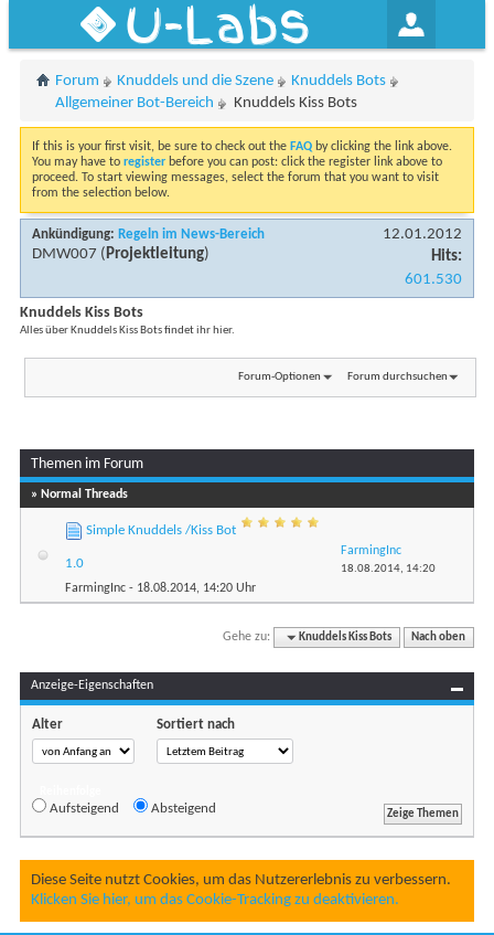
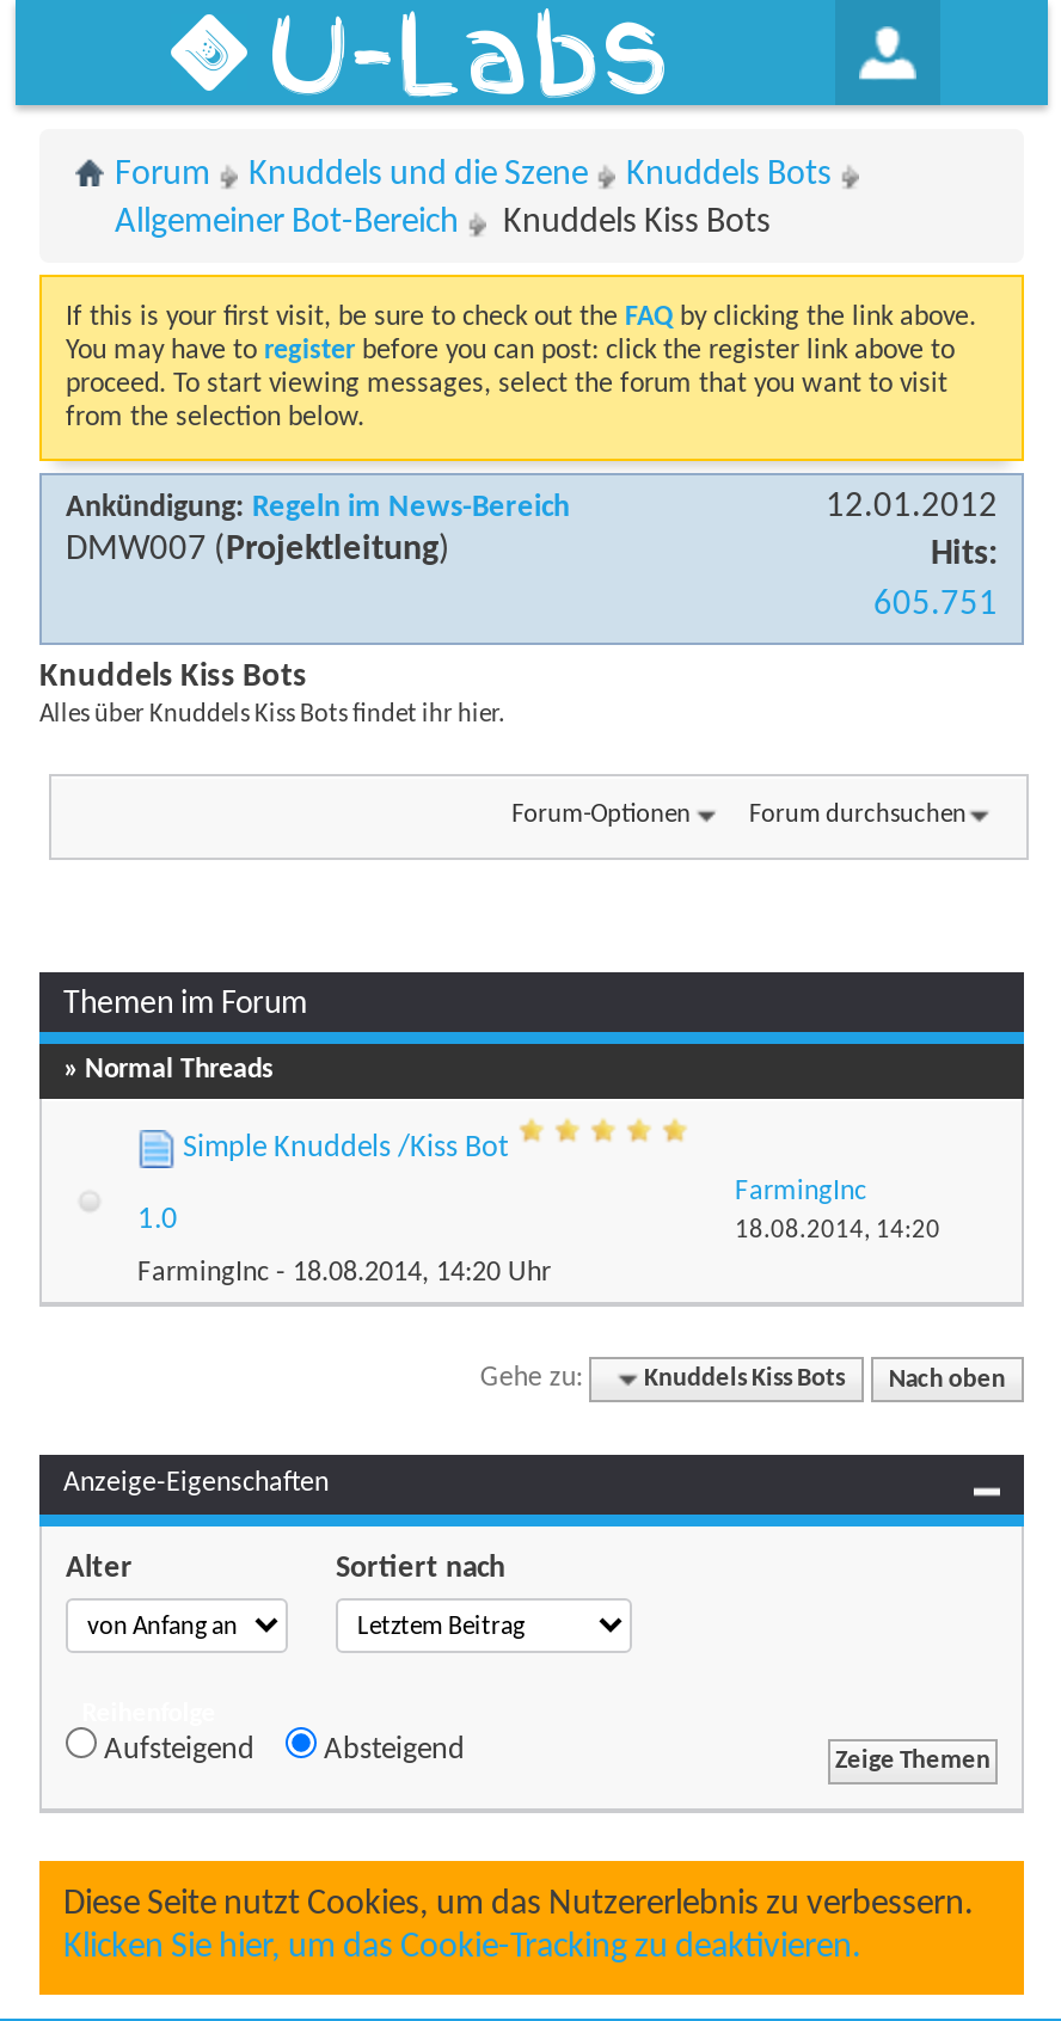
- 601.530
+ 605.751
